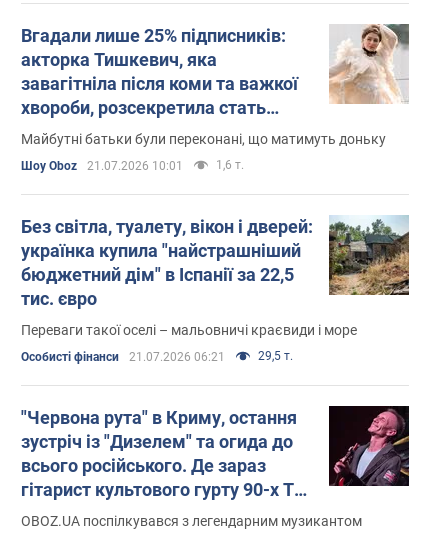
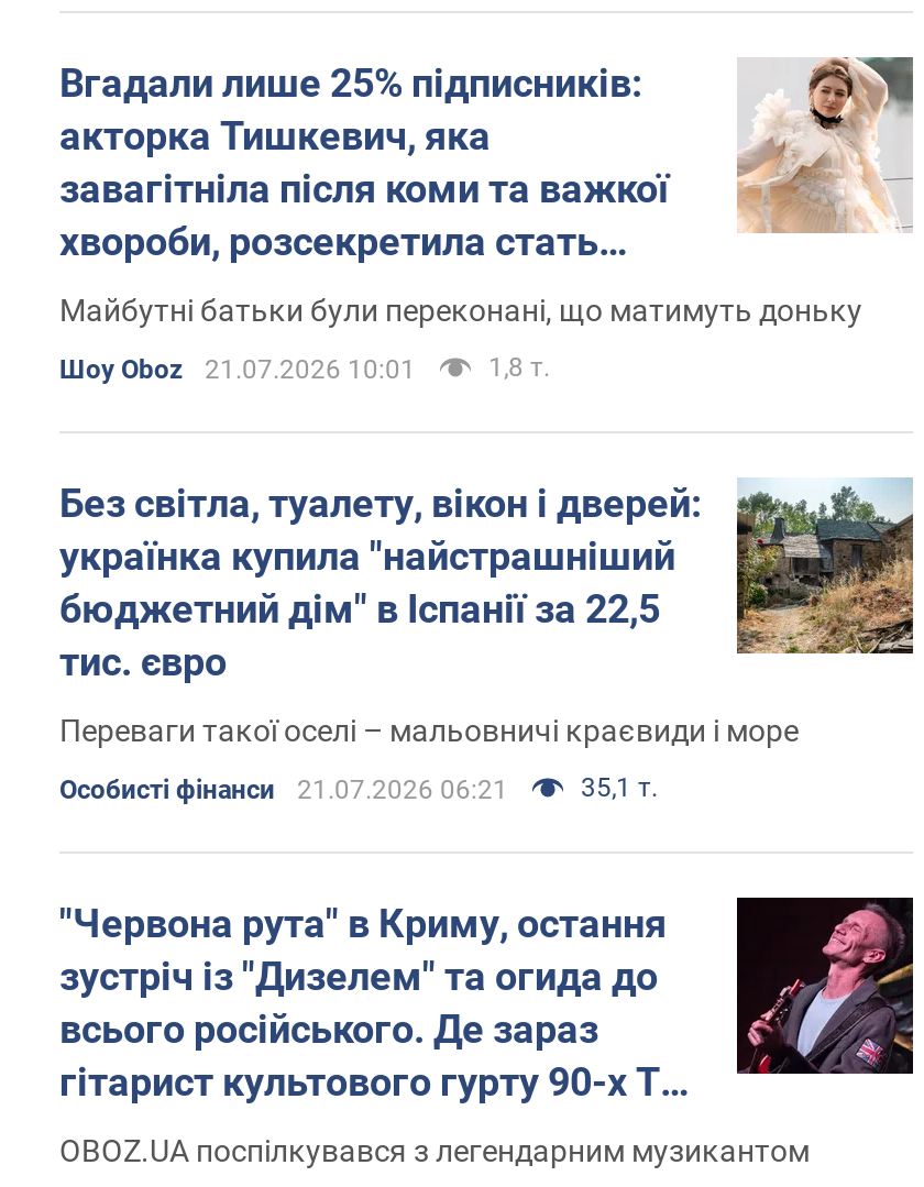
- 1,6 т.
+ 1,8 т.

- 29,5 т.
+ 35,1 т.
